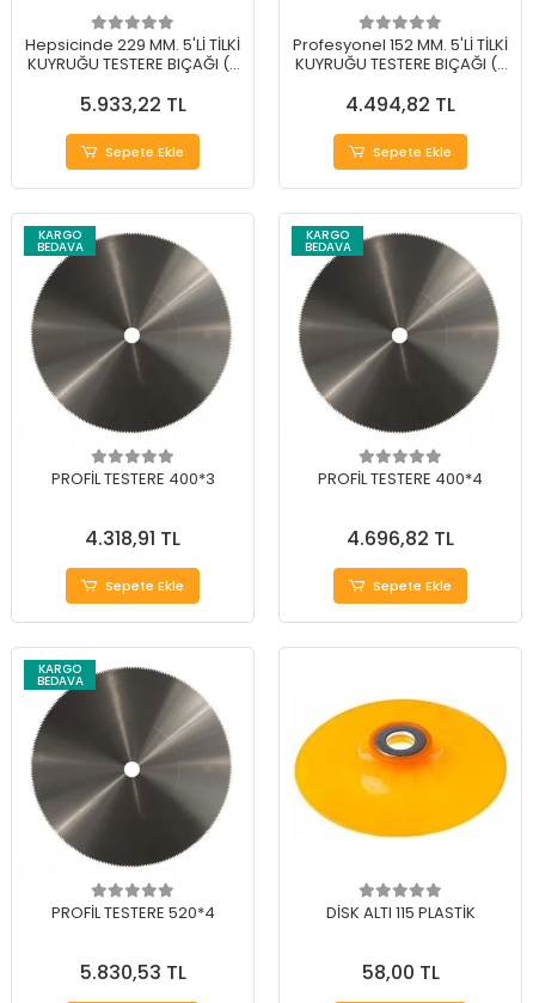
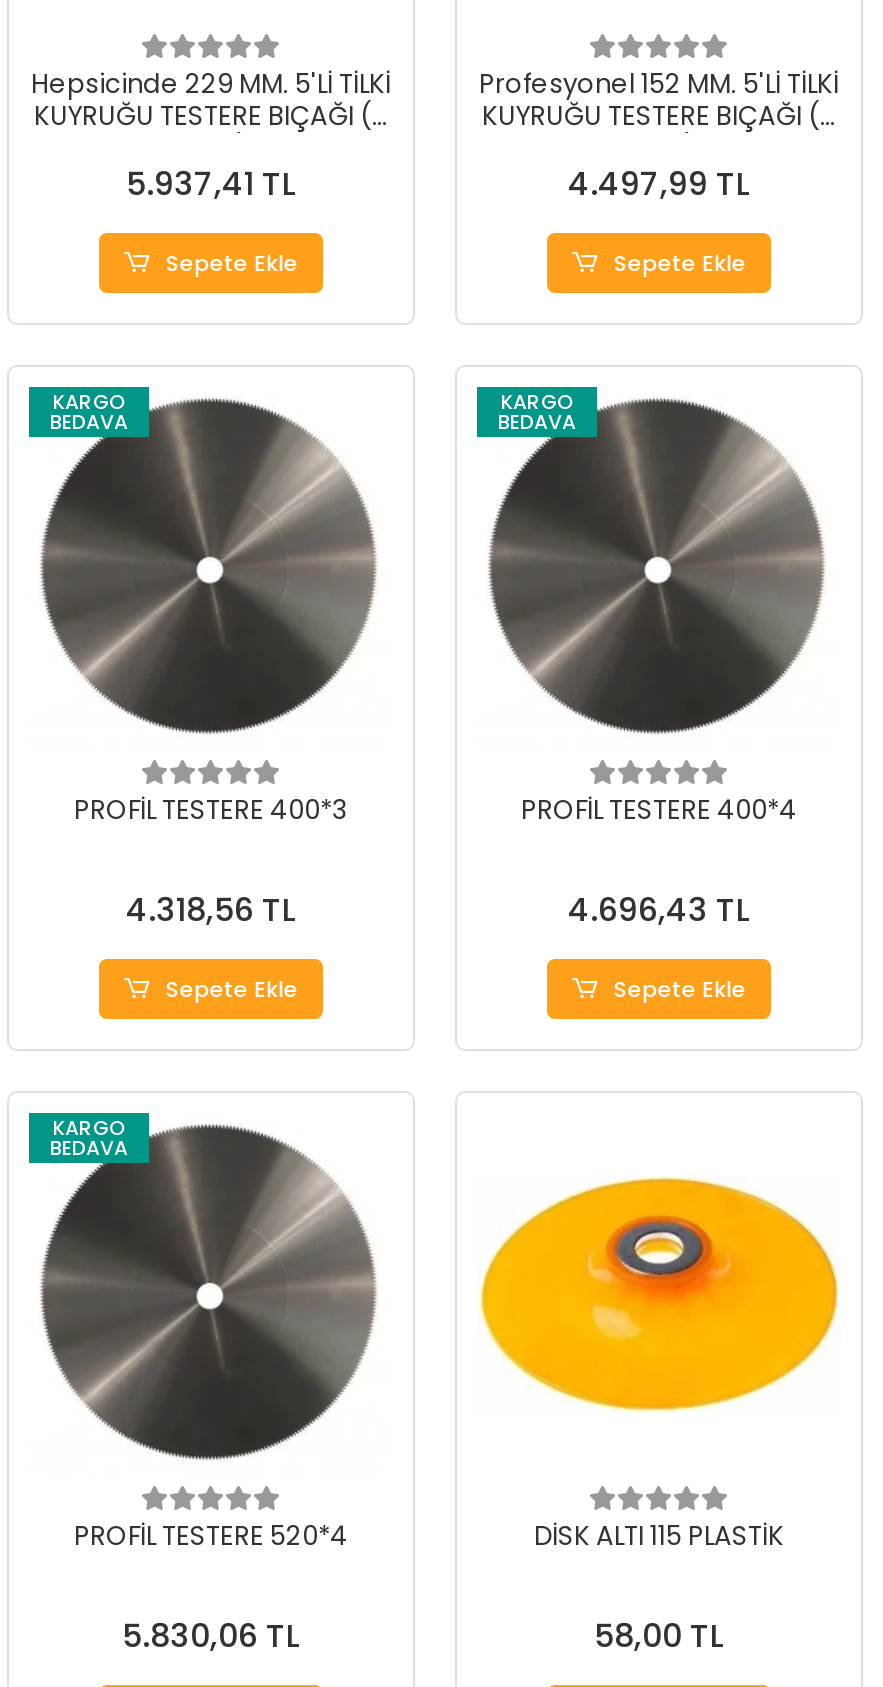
- 5.933,22 TL
+ 5.937,41 TL

- 4.494,82 TL
+ 4.497,99 TL

- 4.318,91 TL
+ 4.318,56 TL

- 4.696,82 TL
+ 4.696,43 TL

- 5.830,53 TL
+ 5.830,06 TL
